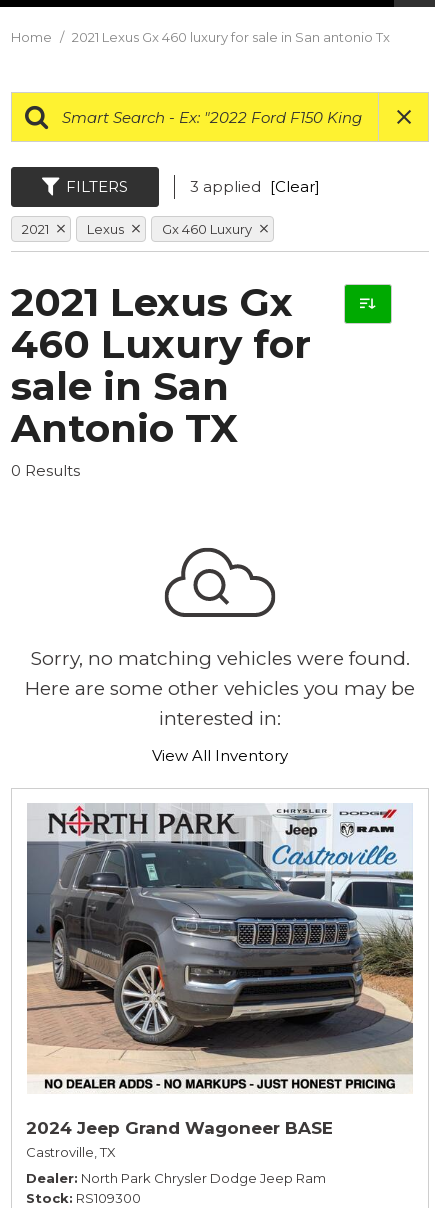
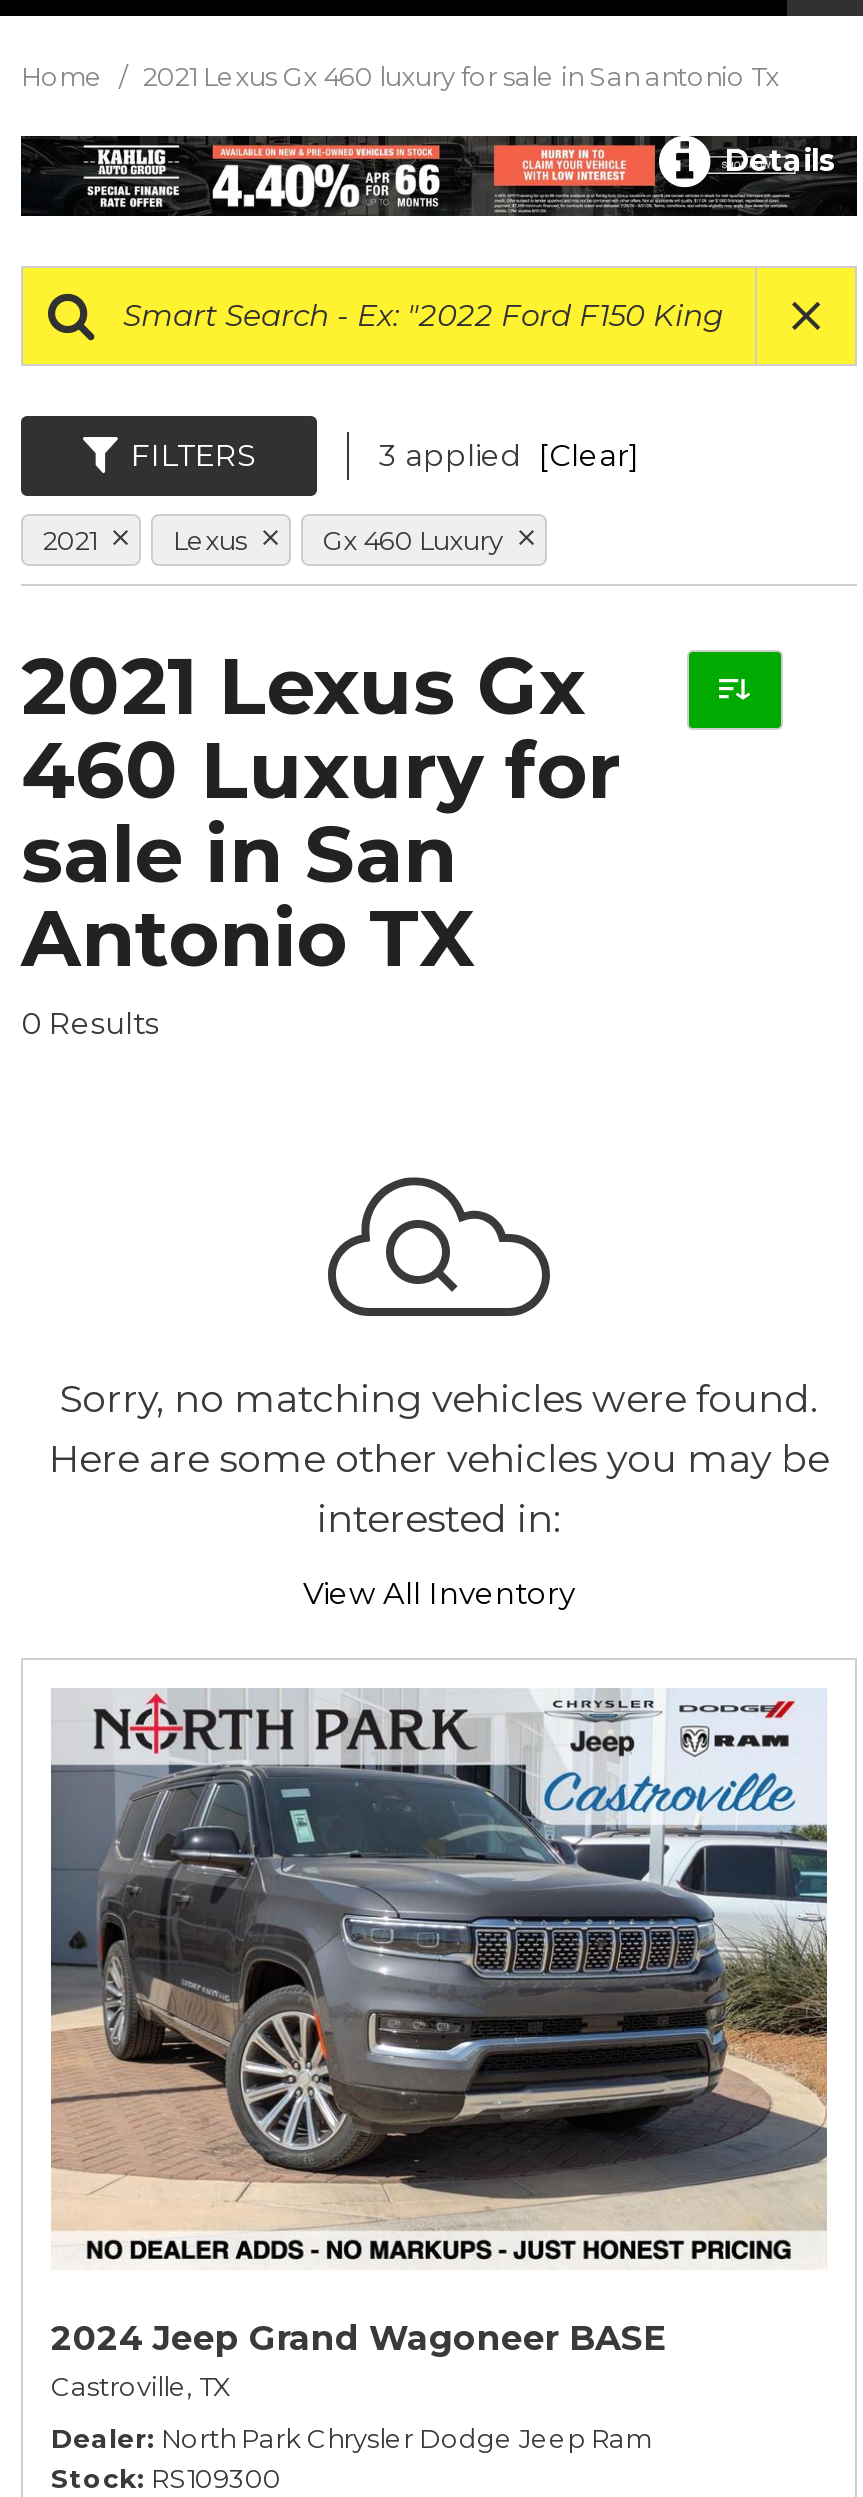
+ Details
